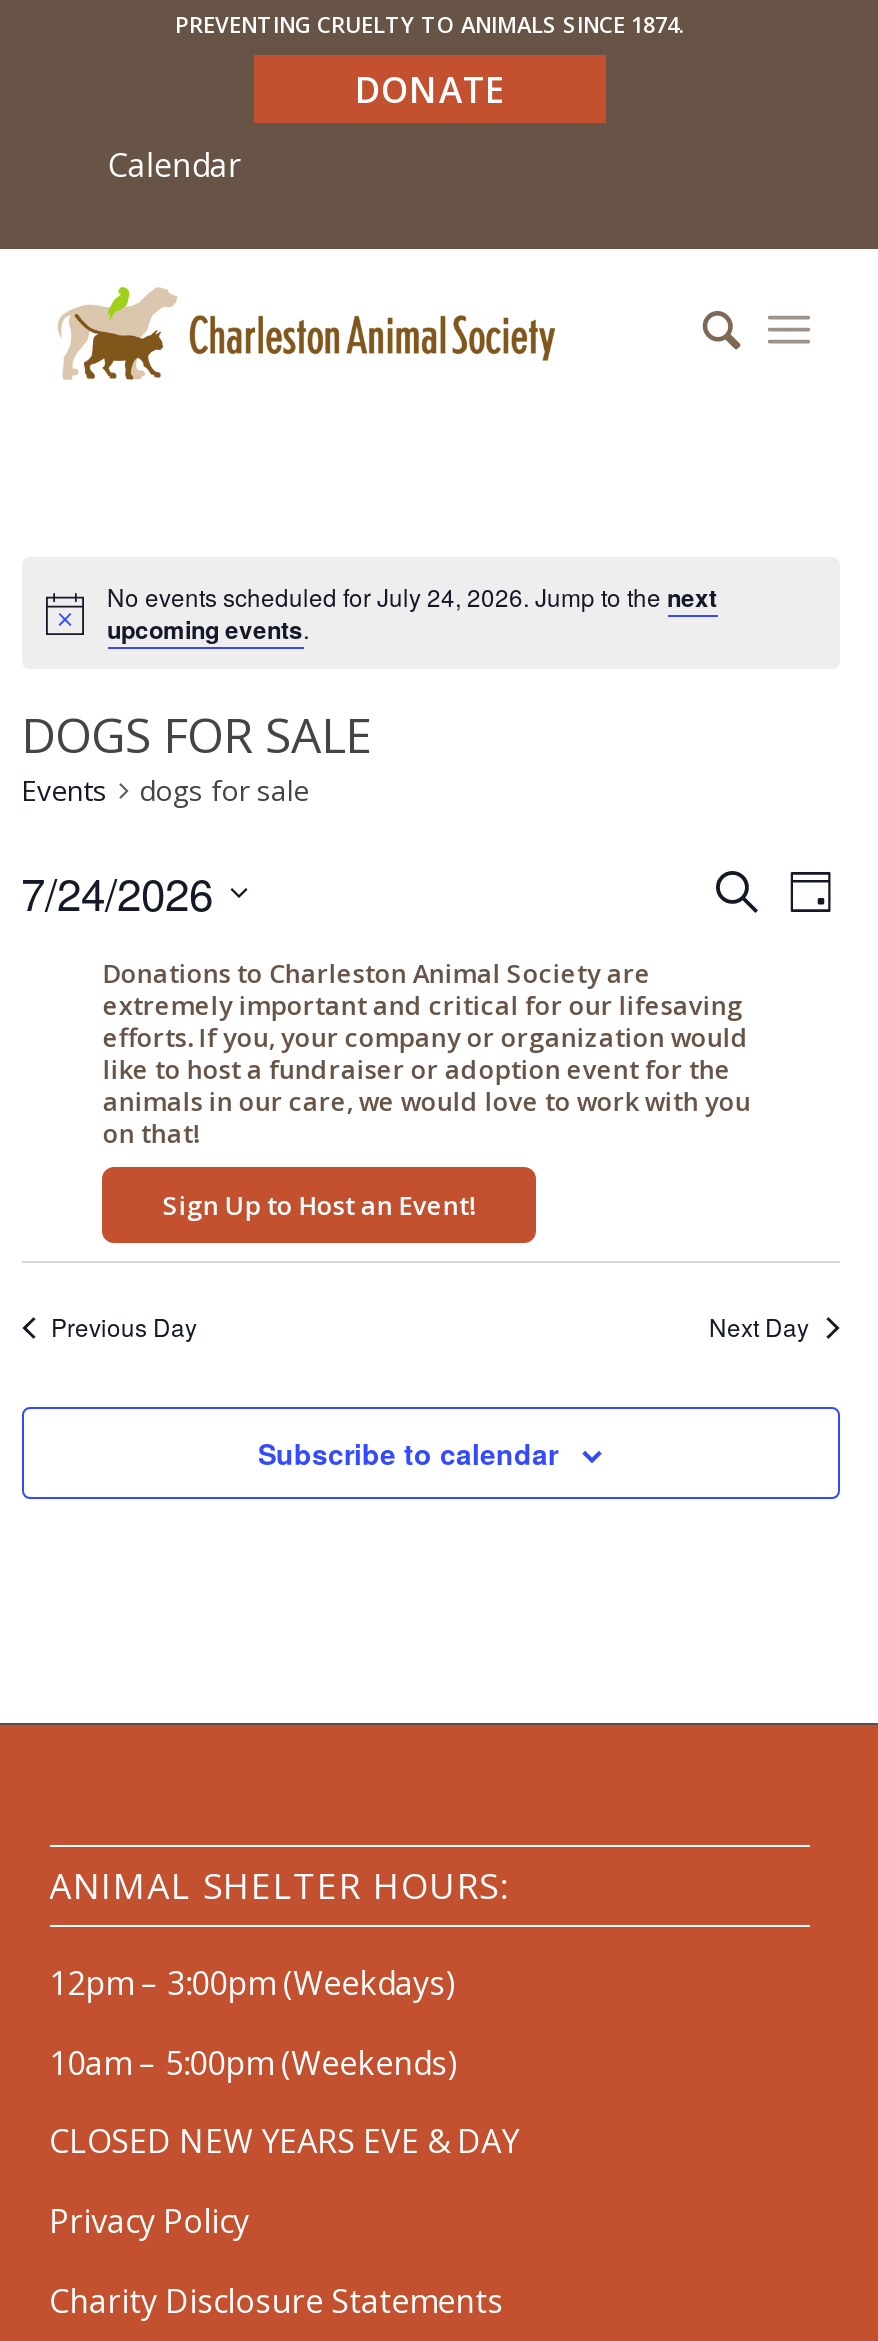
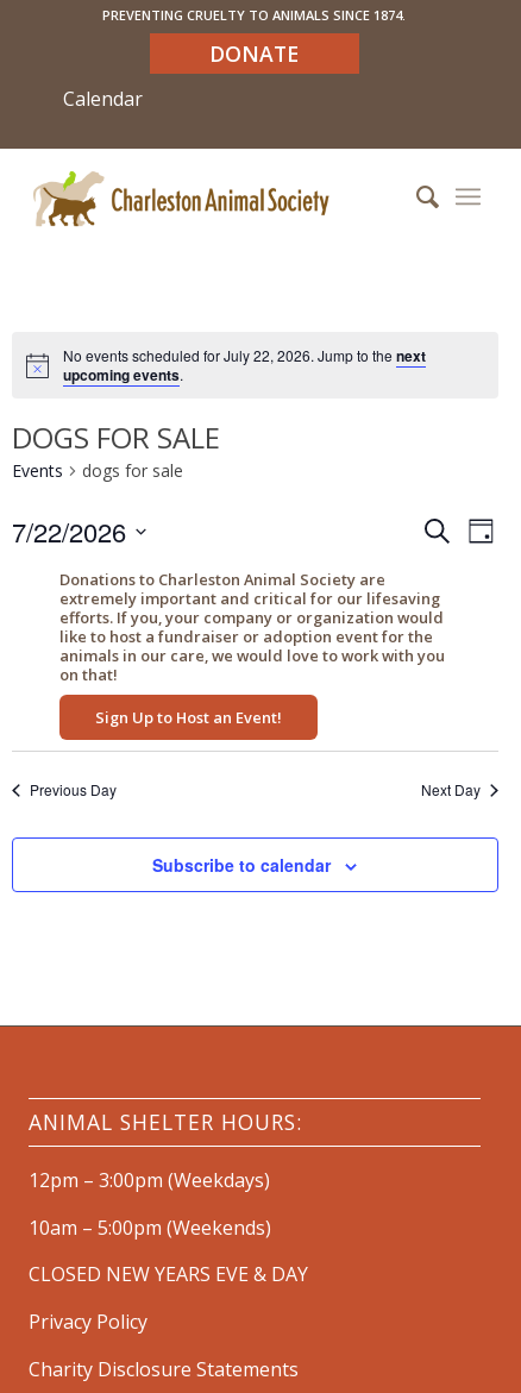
- No events scheduled for July 24, 2026. Jump to the next
+ No events scheduled for July 22, 2026. Jump to the next

- 7/24/2026
+ 7/22/2026
